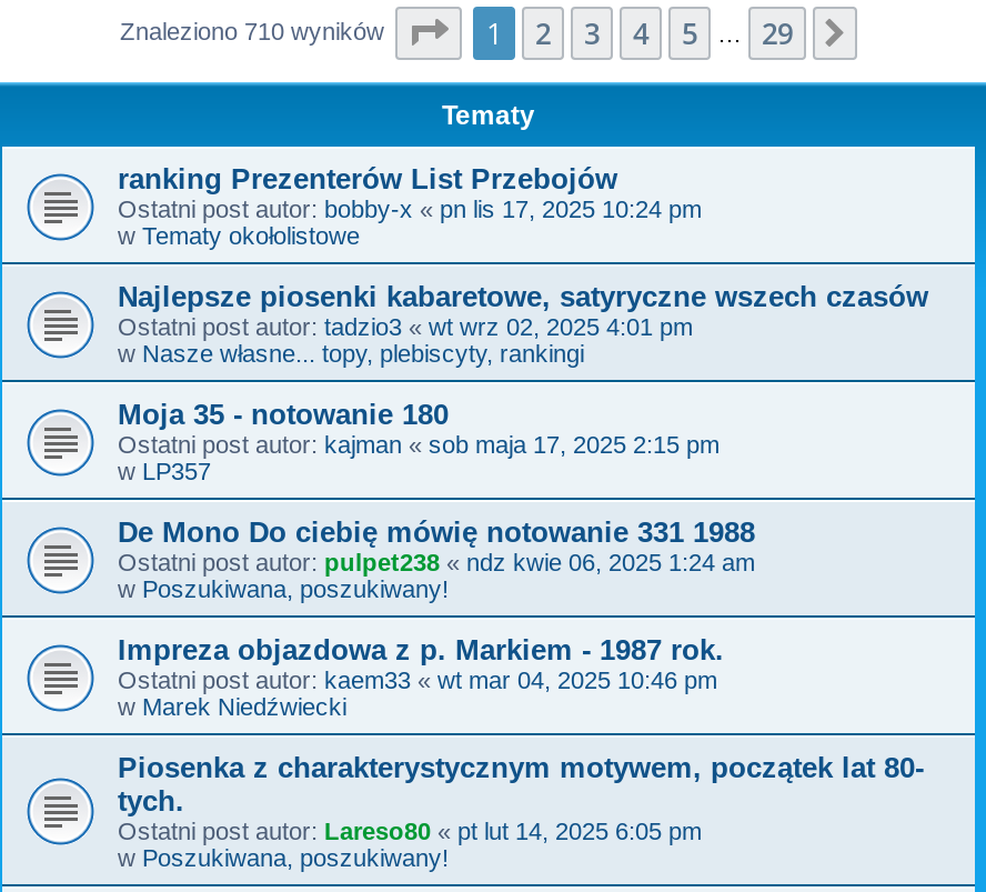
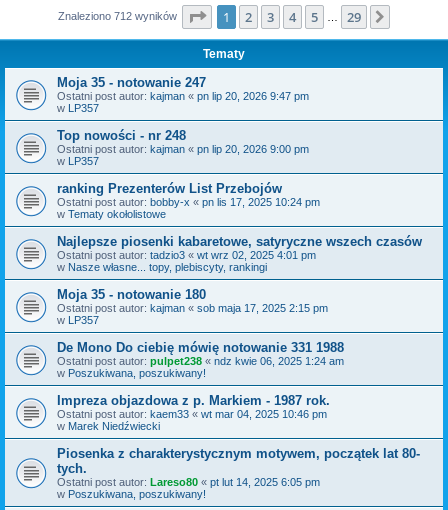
- Znaleziono 710 wyników
+ Znaleziono 712 wyników

+ Moja 35 - notowanie 247
+ Ostatni post autor: kajman «pn lip 20, 2026 9:47 pm
+ w LP357
+ Top nowości - nr 248
+ Ostatni post autor: kajman «pn lip 20, 2026 9:00 pm
+ w LP357
